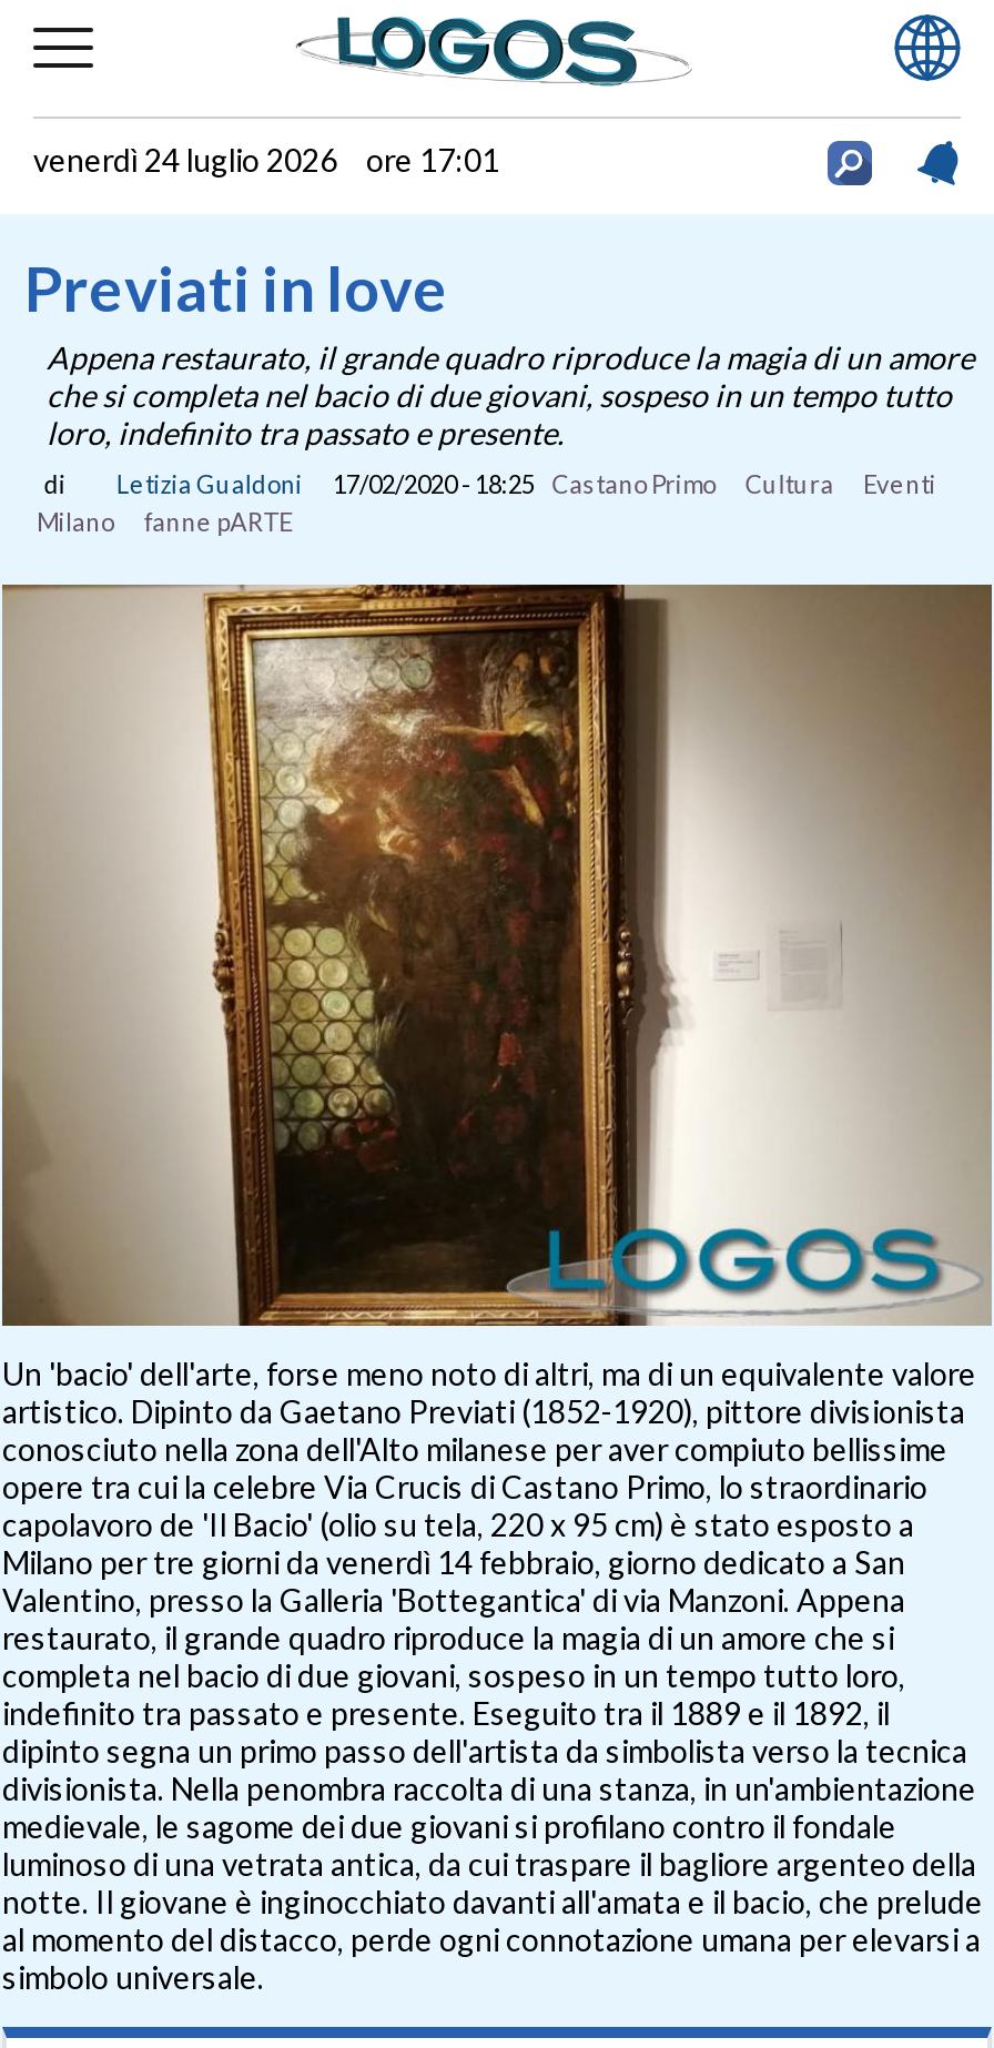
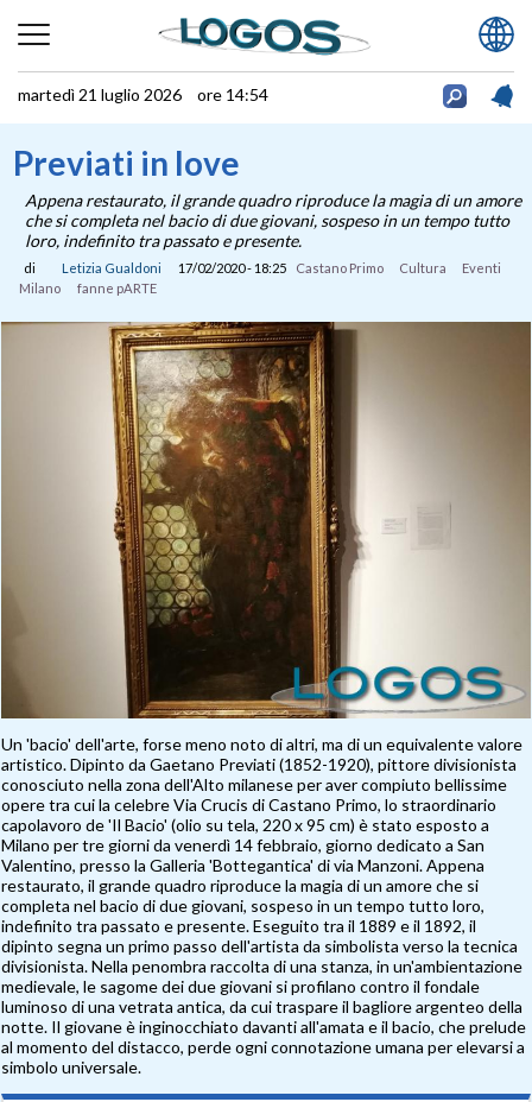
- venerdì 24 luglio 2026 ore 17:01
+ martedì 21 luglio 2026 ore 14:54
